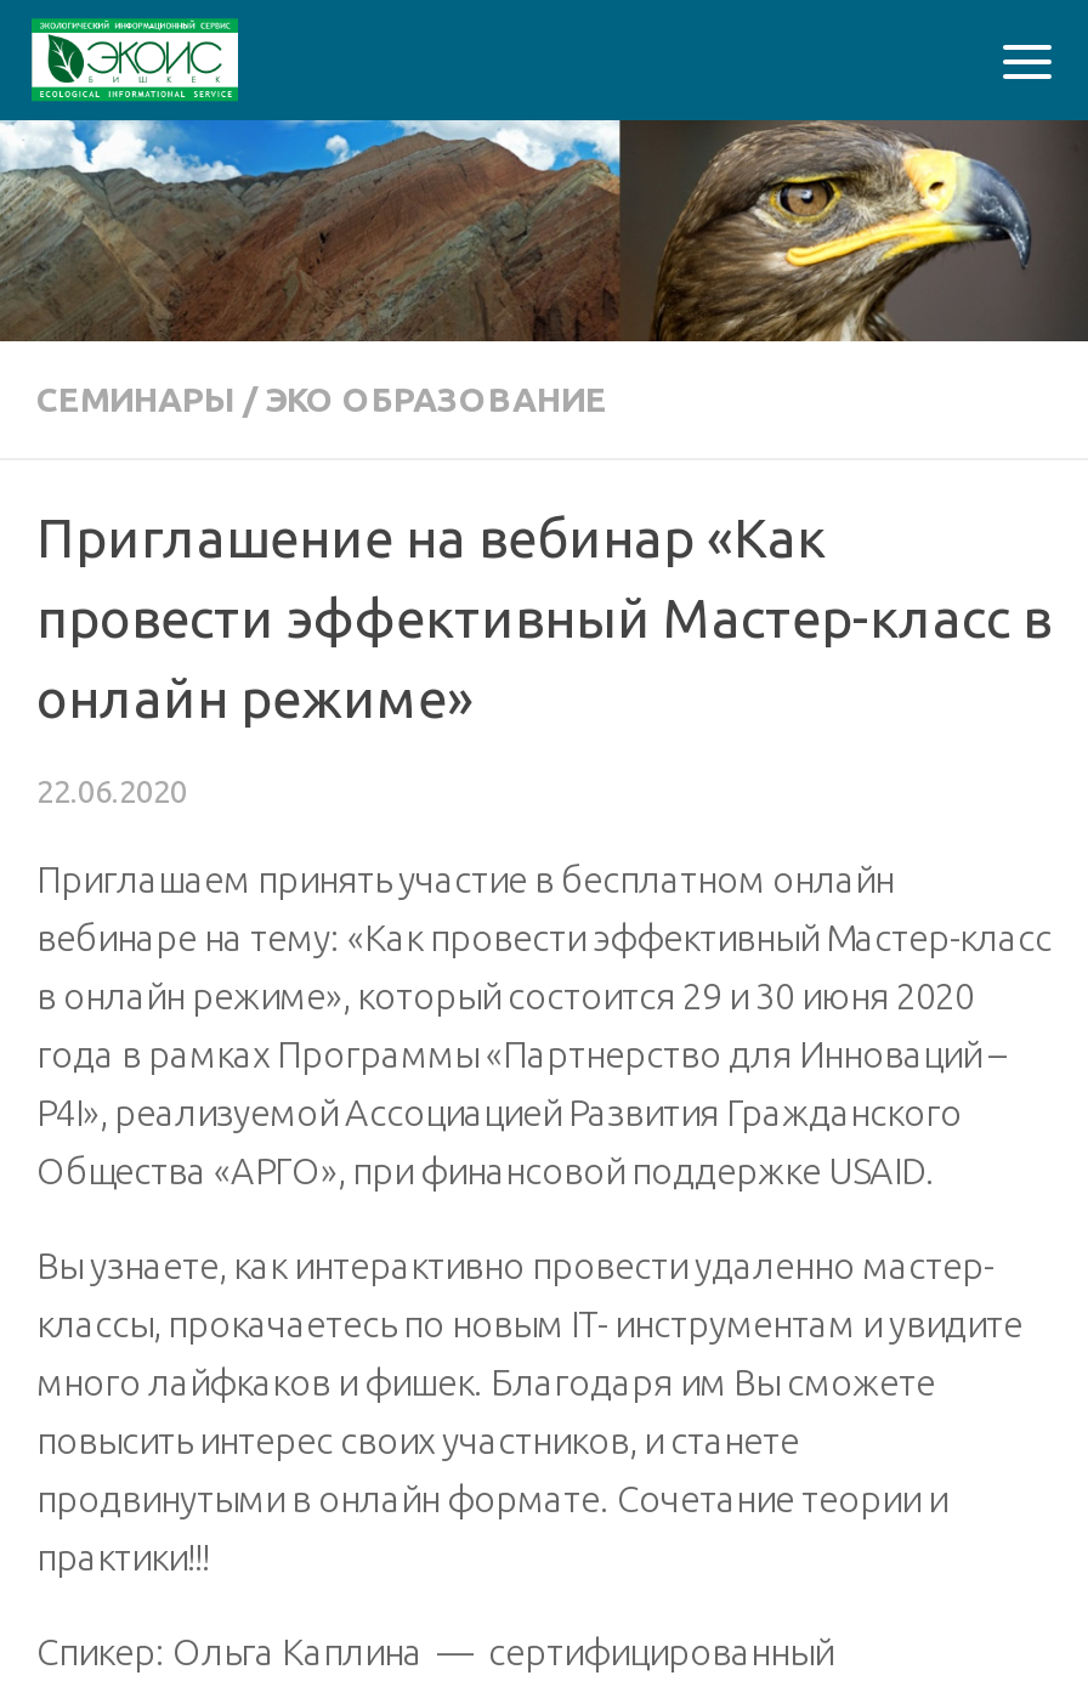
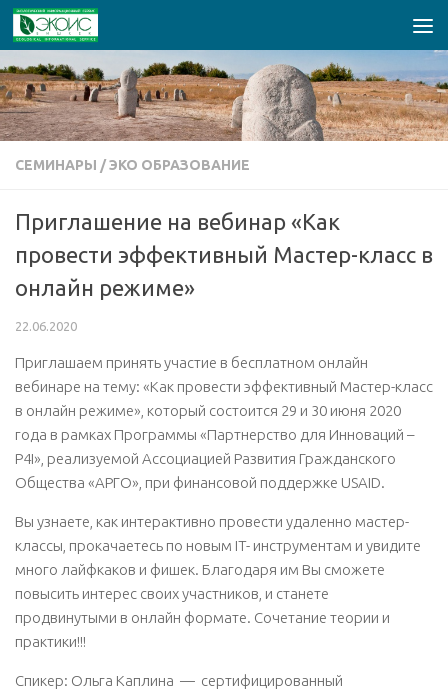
- [image]
+ [image]
